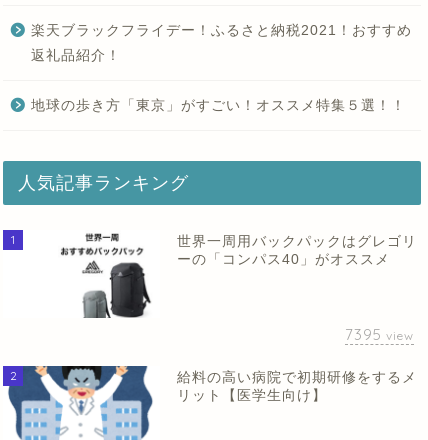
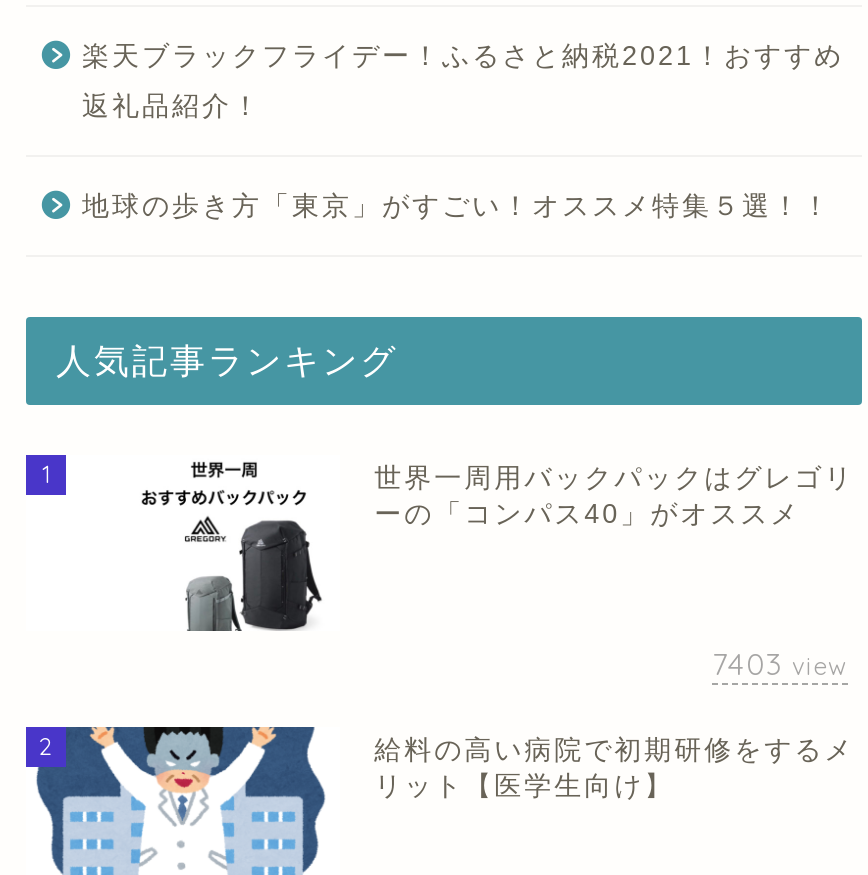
- 7395 view
+ 7403 view
